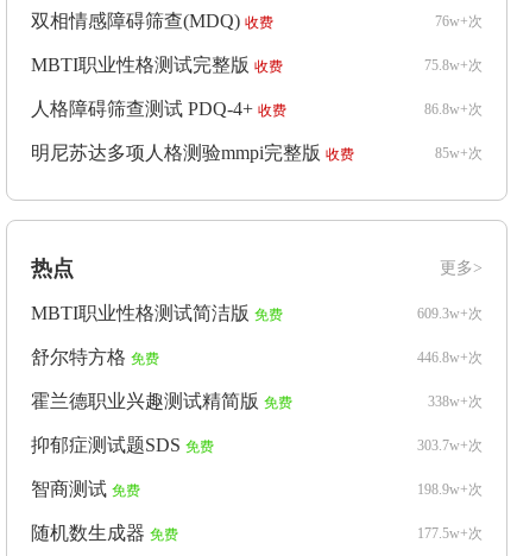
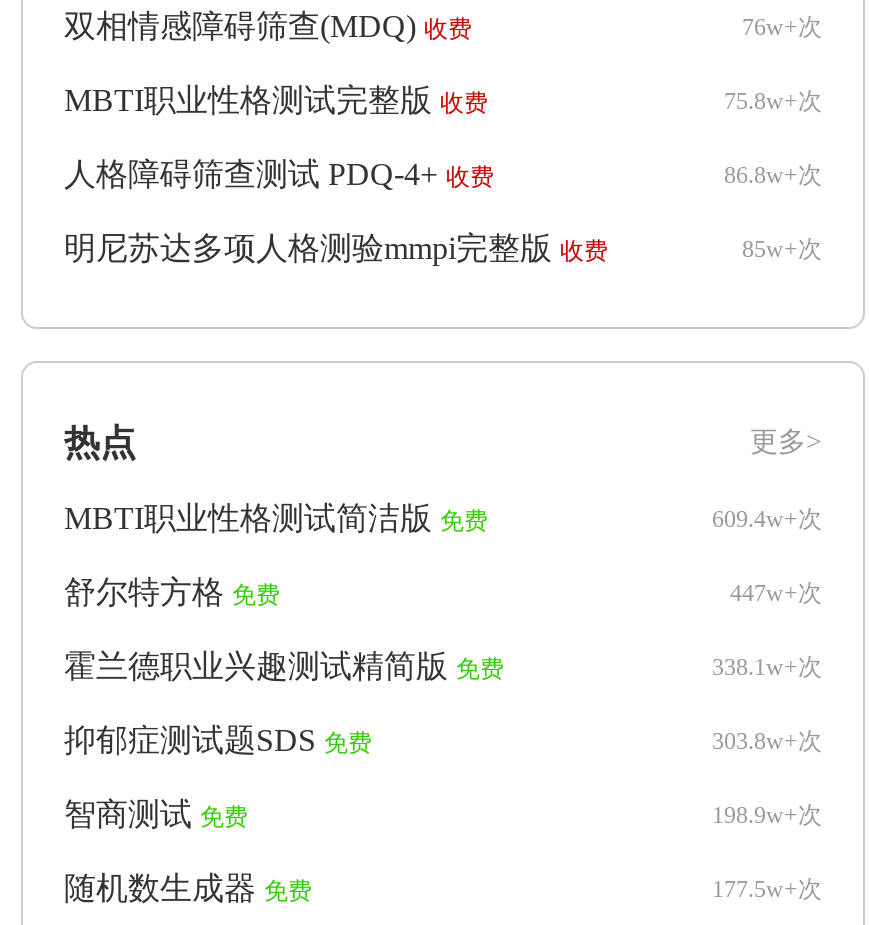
- 609.3w+次
+ 609.4w+次

- 446.8w+次
+ 447w+次

- 338w+次
+ 338.1w+次

- 303.7w+次
+ 303.8w+次
